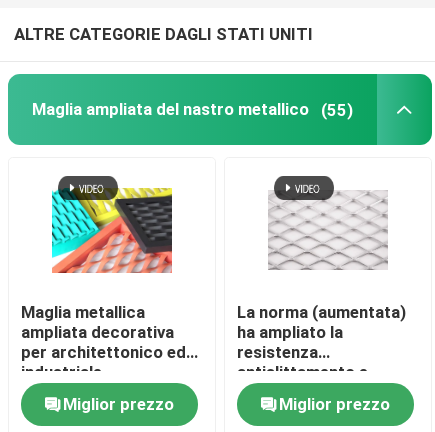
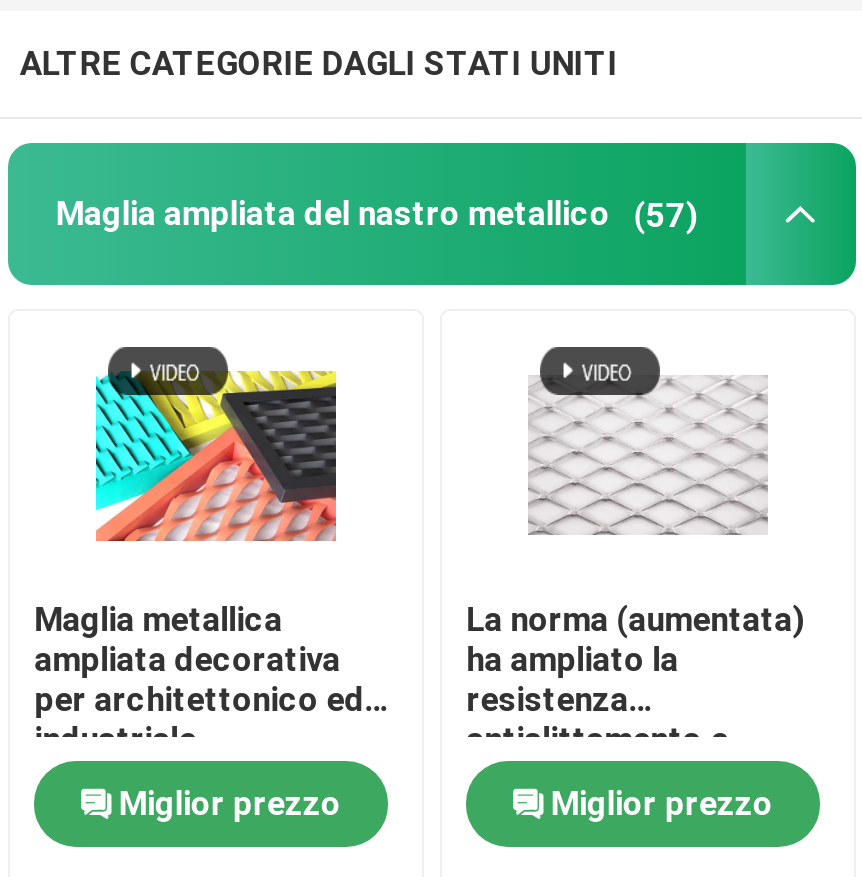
- Maglia ampliata del nastro metallico (55)
+ Maglia ampliata del nastro metallico (57)
